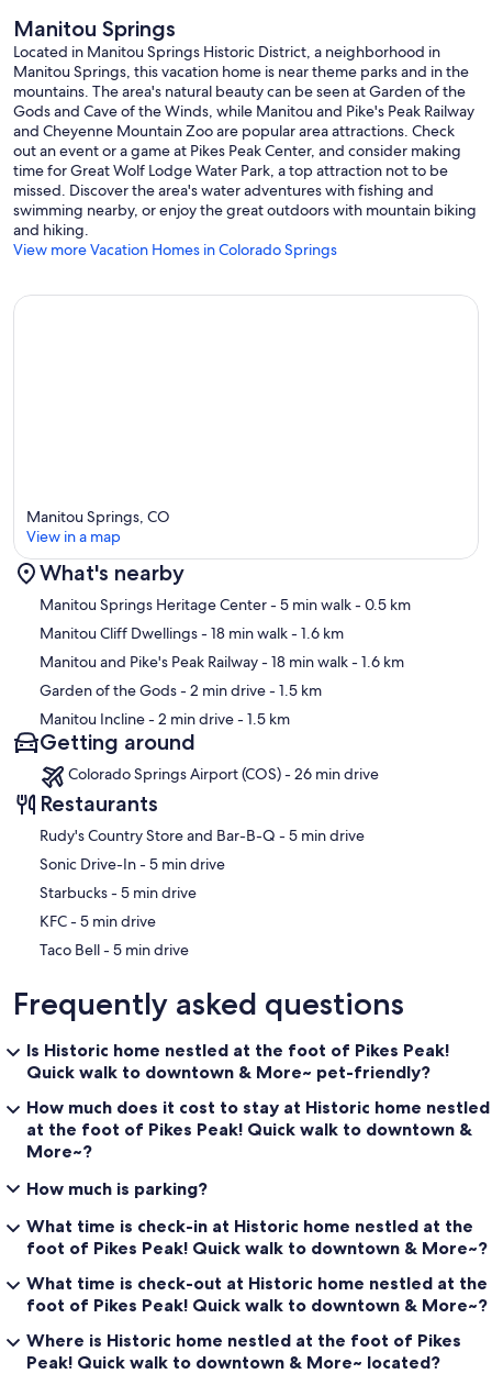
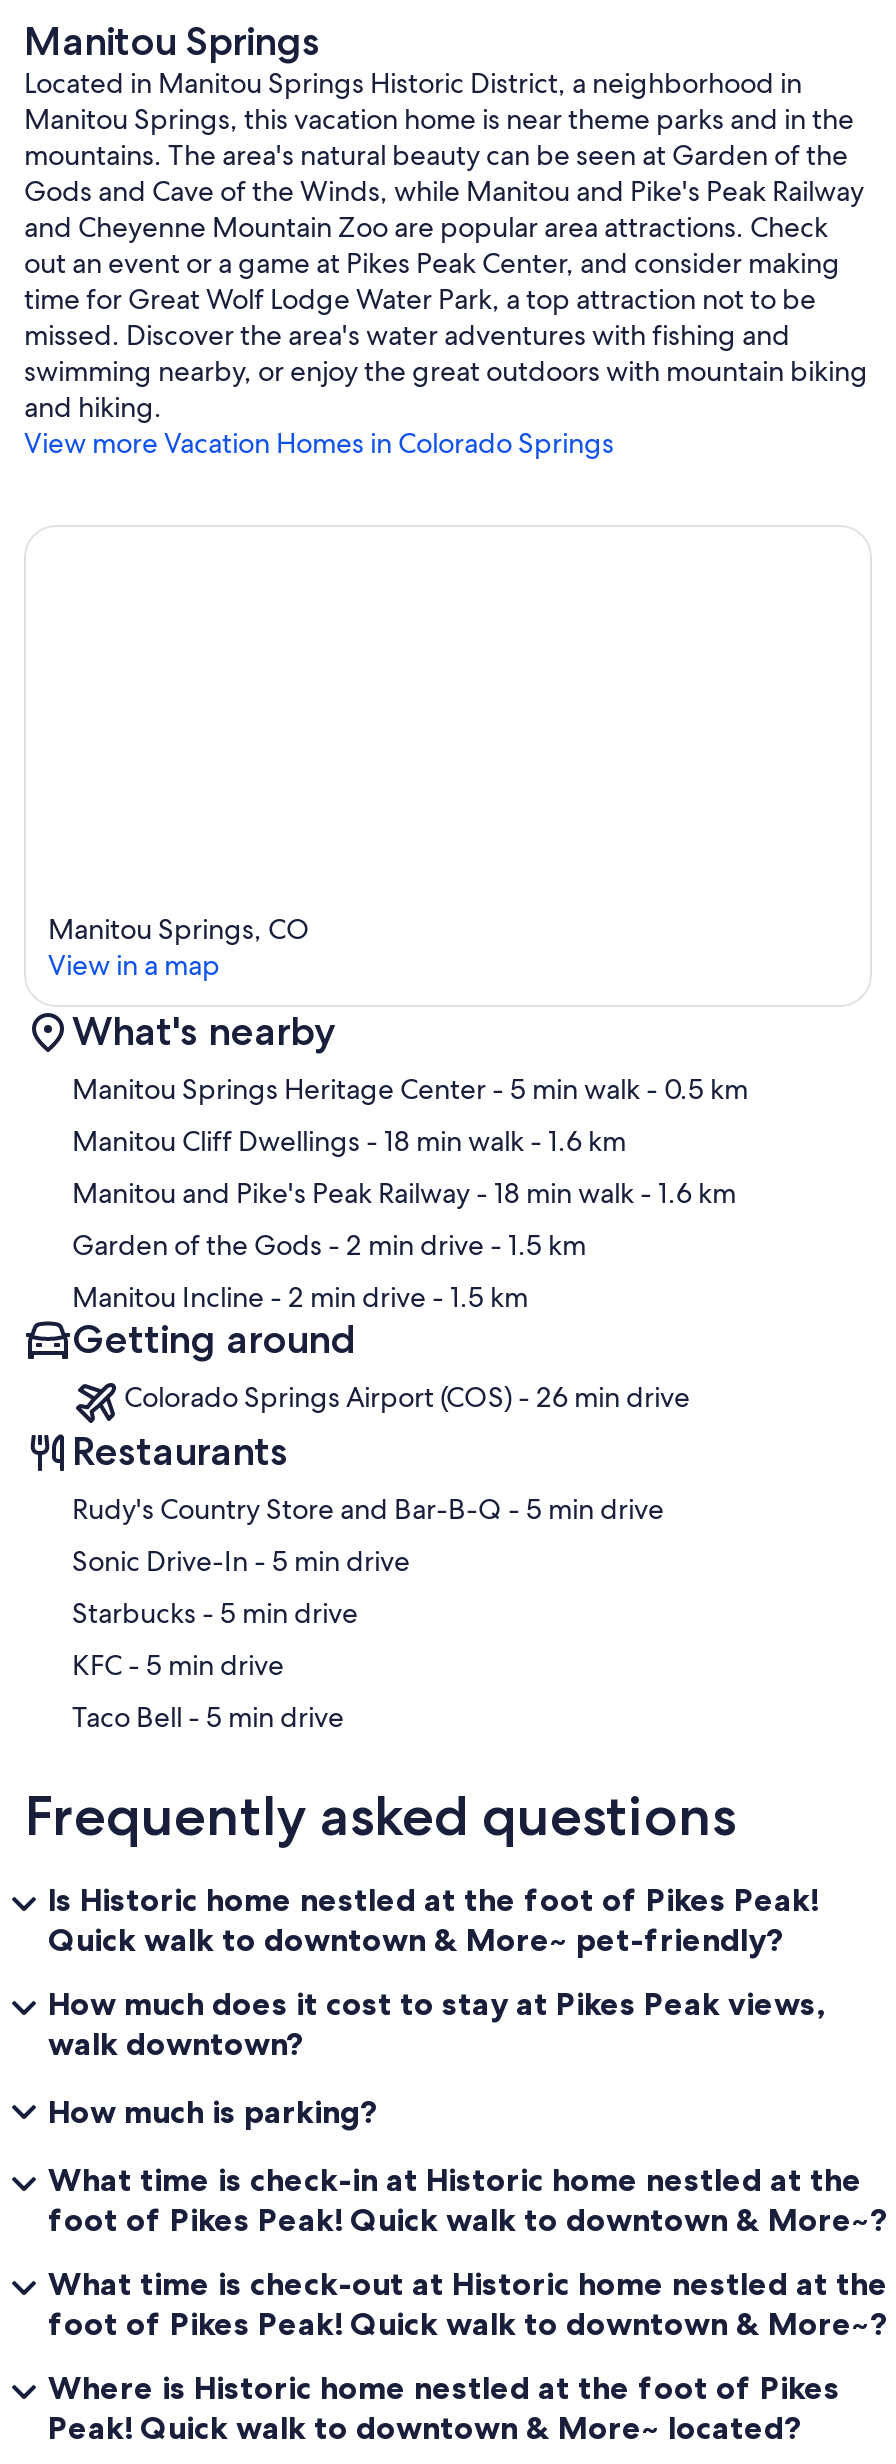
- How much does it cost to stay at Historic home nestled
- at the foot of Pikes Peak! Quick walk to downtown &
- More~?
+ How much does it cost to stay at Pikes Peak views,
+ walk downtown?
